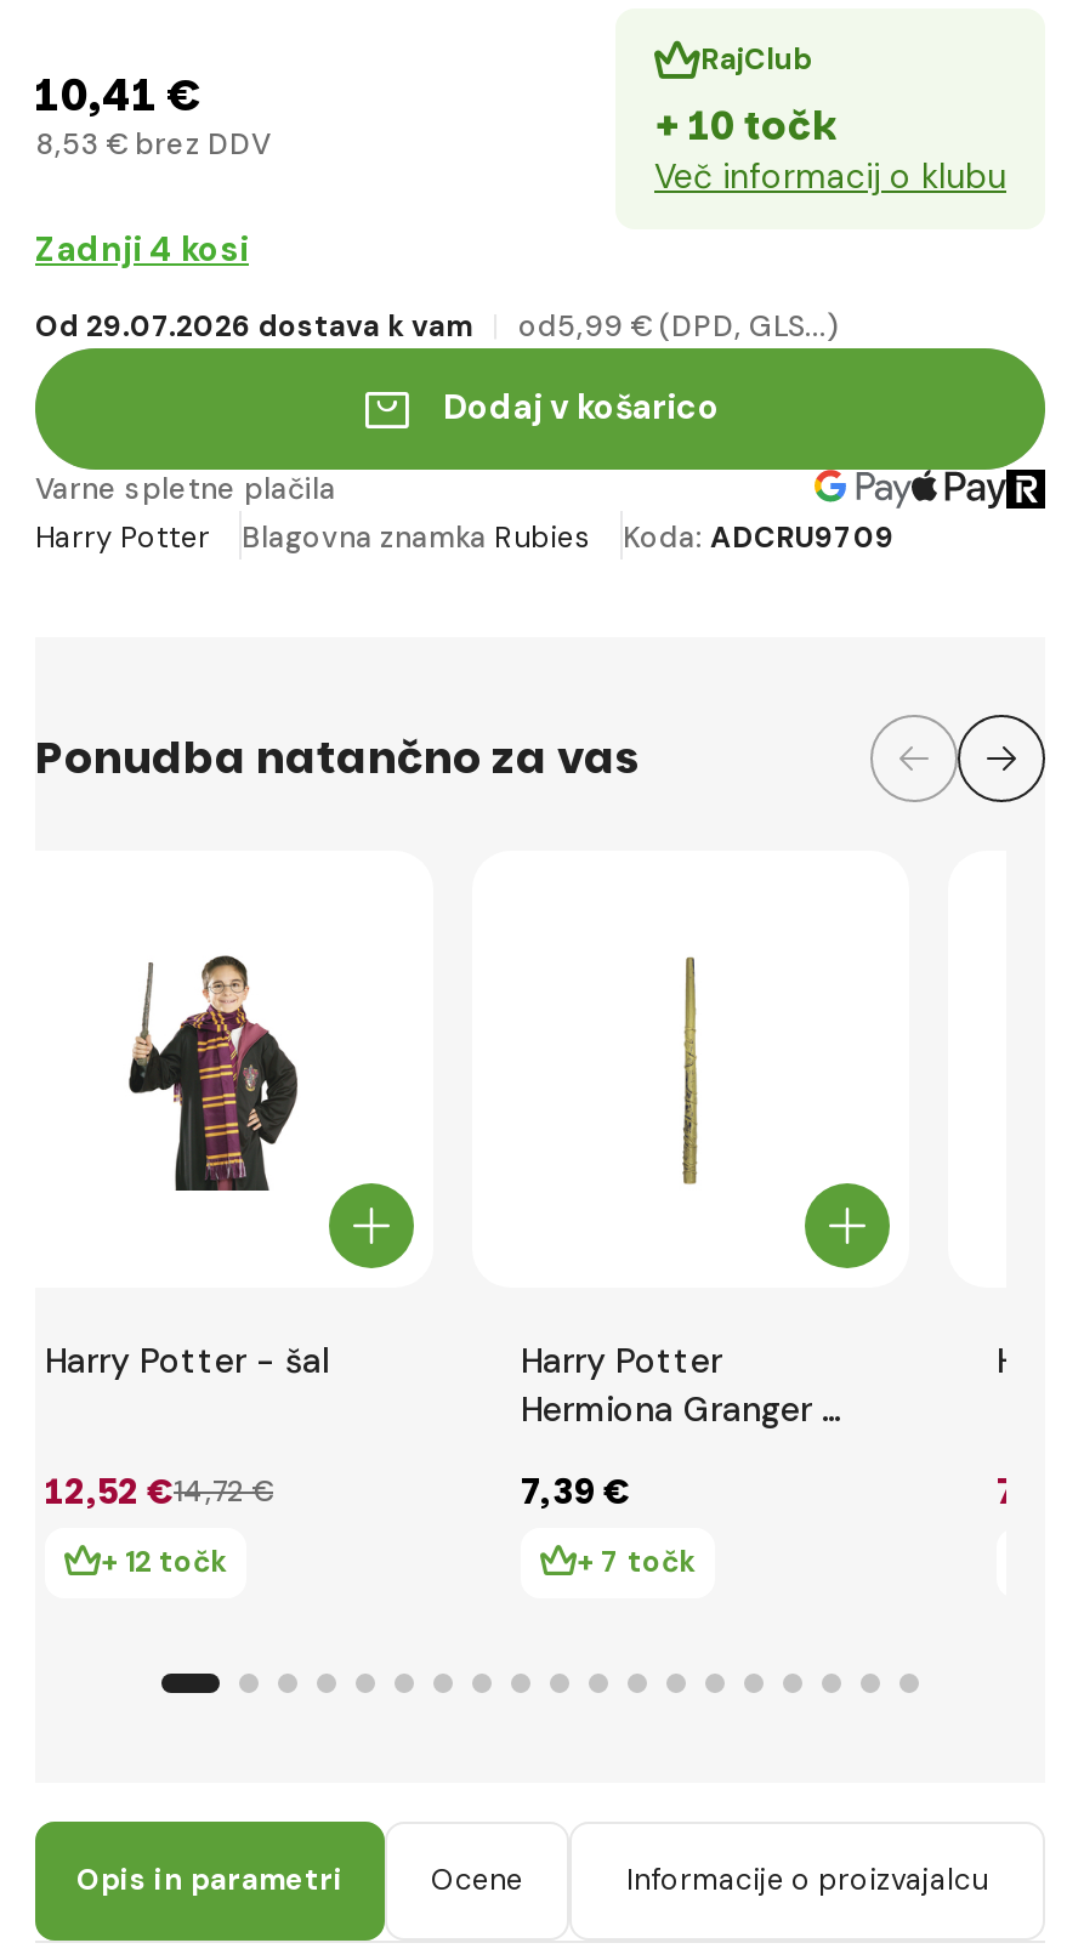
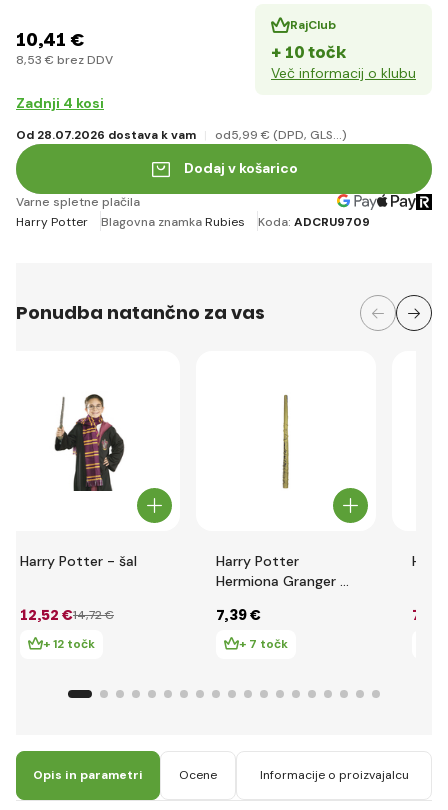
- Od 29.07.2026 dostava k vam
+ Od 28.07.2026 dostava k vam
